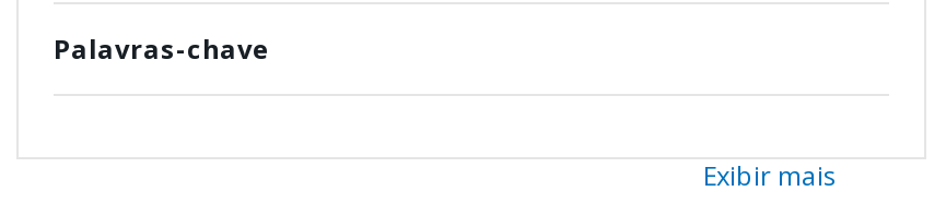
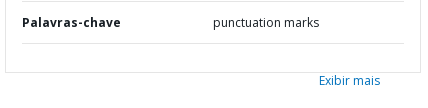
+ punctuation marks
